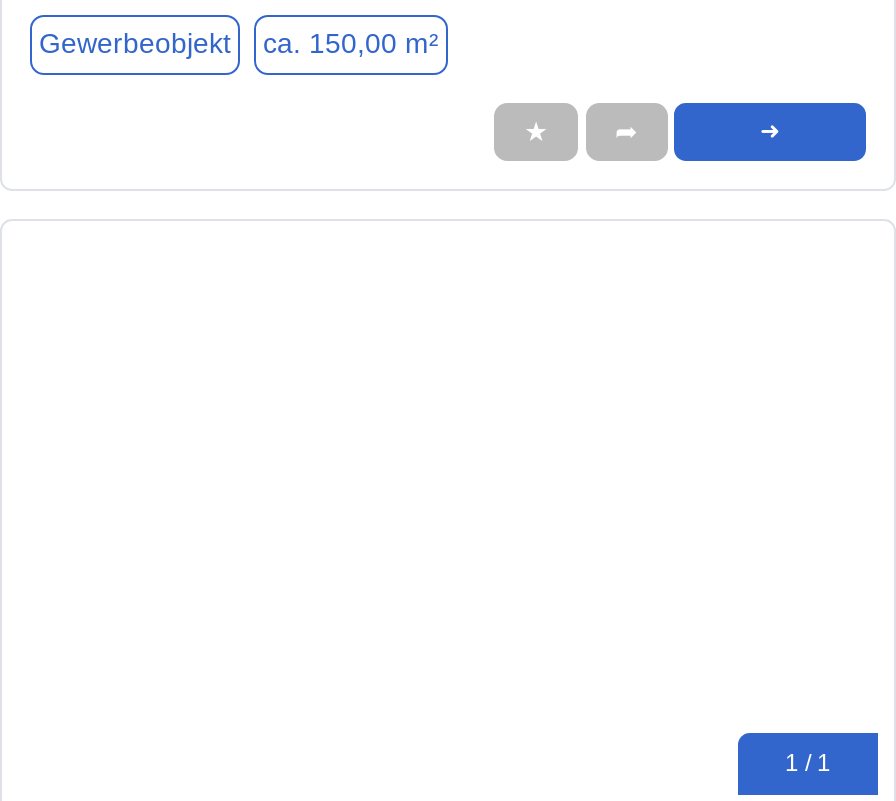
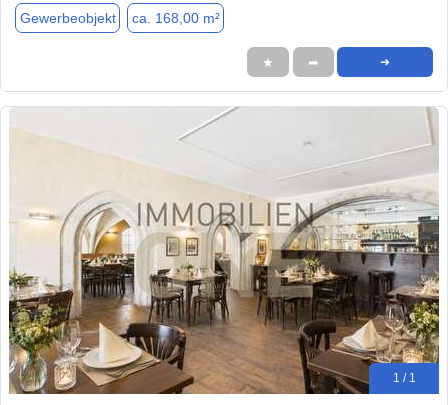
- Gewerbeobjekt ca. 150,00 m²
+ Gewerbeobjekt ca. 168,00 m²

+ [image]
